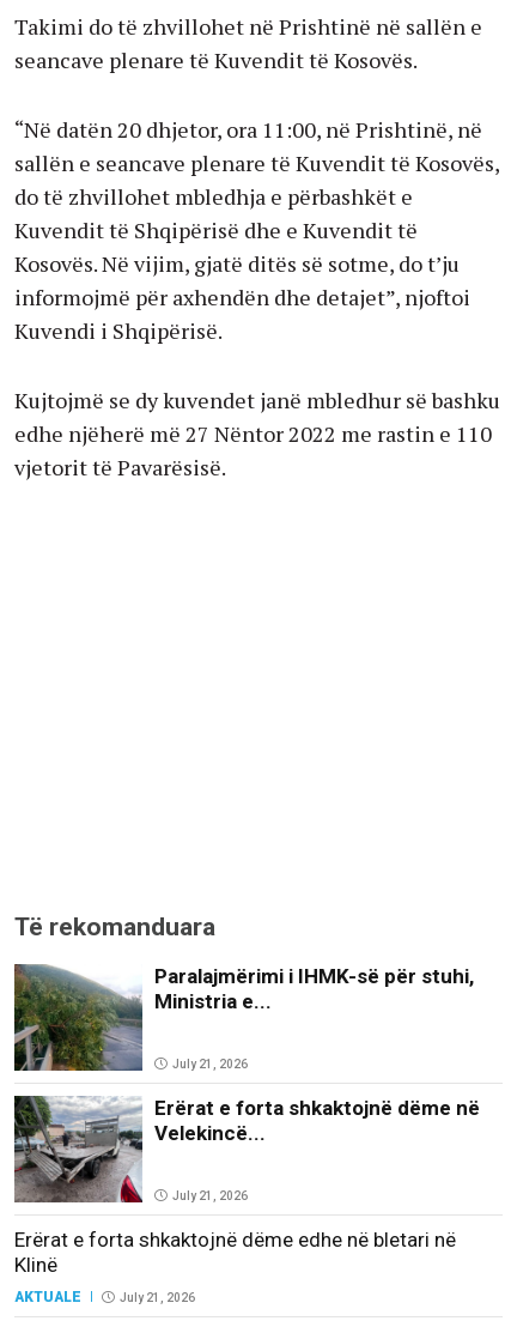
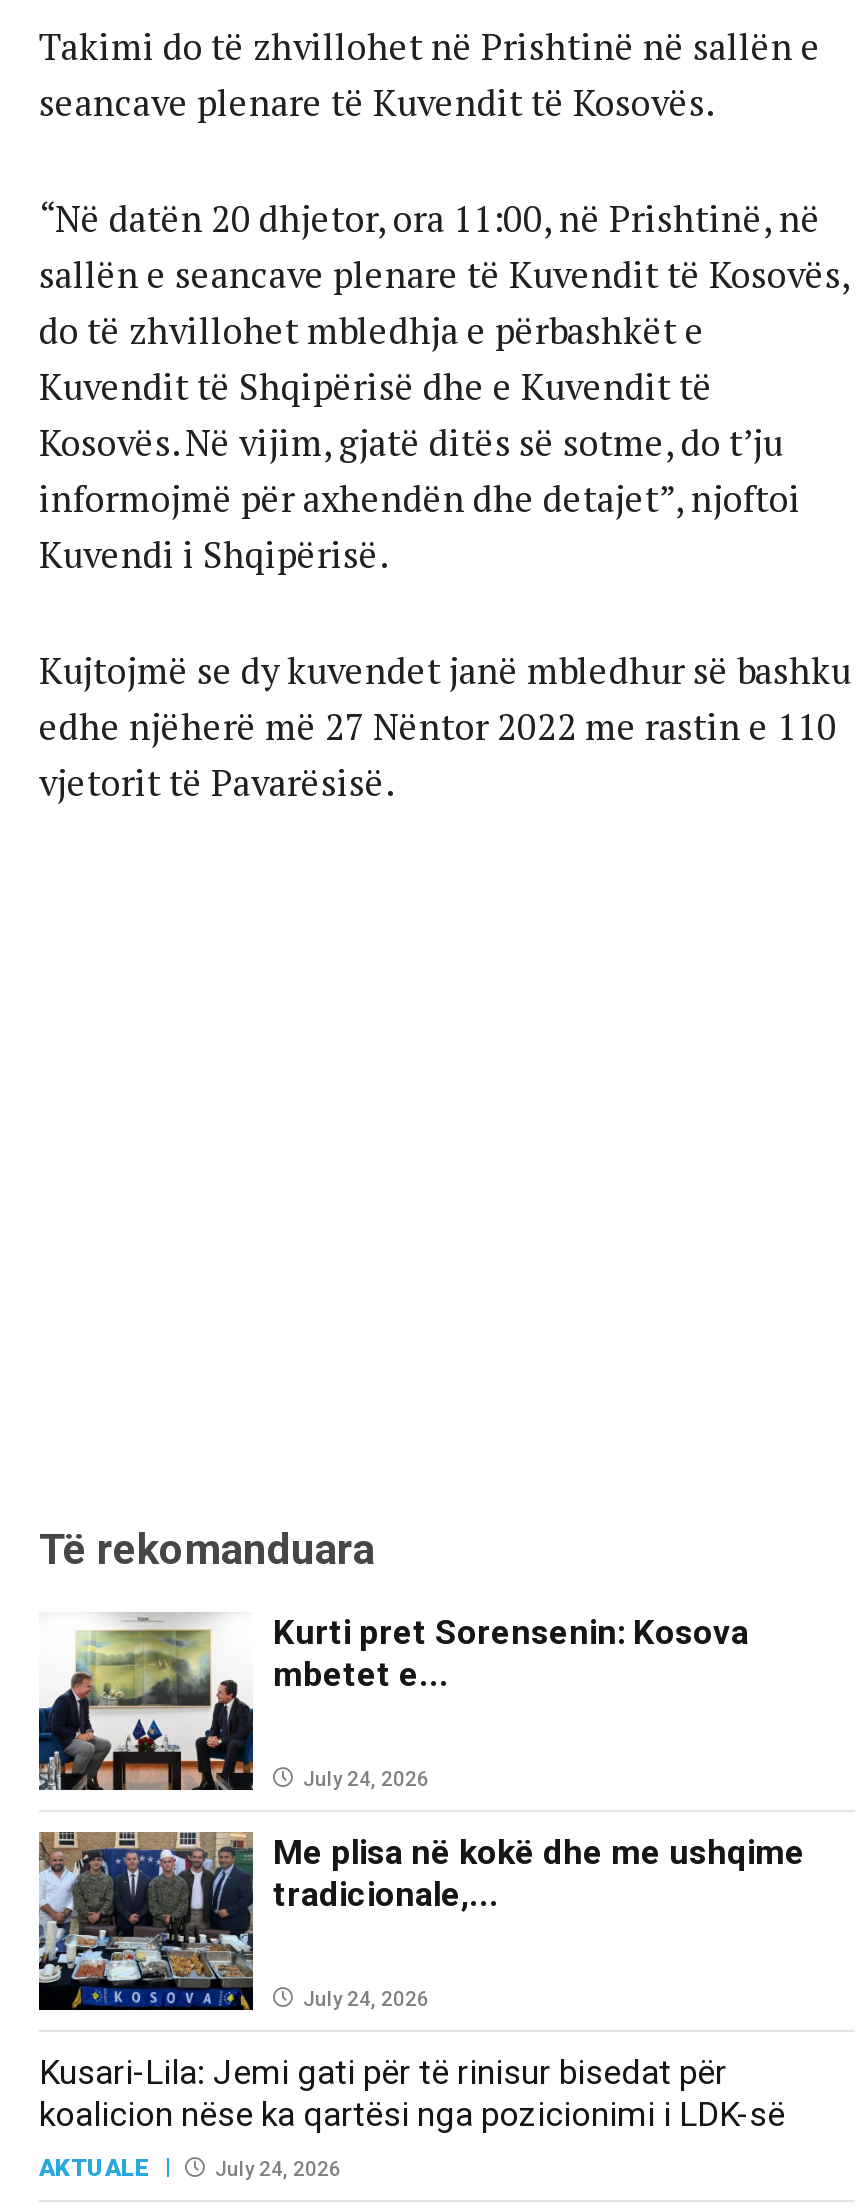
- [image]
- Paralajmërimi i IHMK-së për stuhi,
- Ministria e...
+ [image]
+ Kurti pret Sorensenin: Kosova
+ mbetet e...

- July 21, 2026
+ July 24, 2026

- [image]
- Erërat e forta shkaktojnë dëme në
- Velekincë...
+ [image]
+ Me plisa në kokë dhe me ushqime
+ tradicionale,...

- July 21, 2026
+ July 24, 2026

- Erërat e forta shkaktojnë dëme edhe në bletari në
- Klinë
+ Kusari-Lila: Jemi gati për të rinisur bisedat për
+ koalicion nëse ka qartësi nga pozicionimi i LDK-së

- July 21, 2026
+ July 24, 2026
